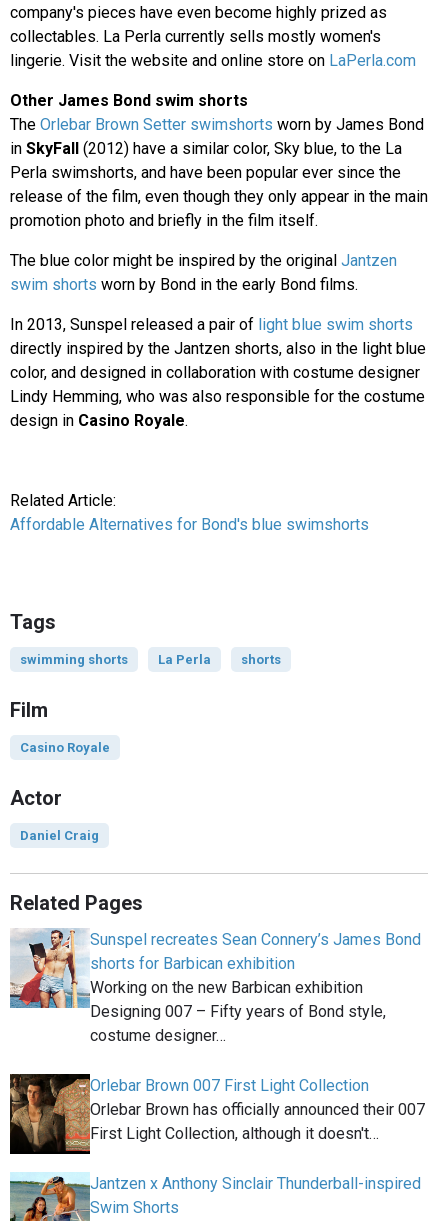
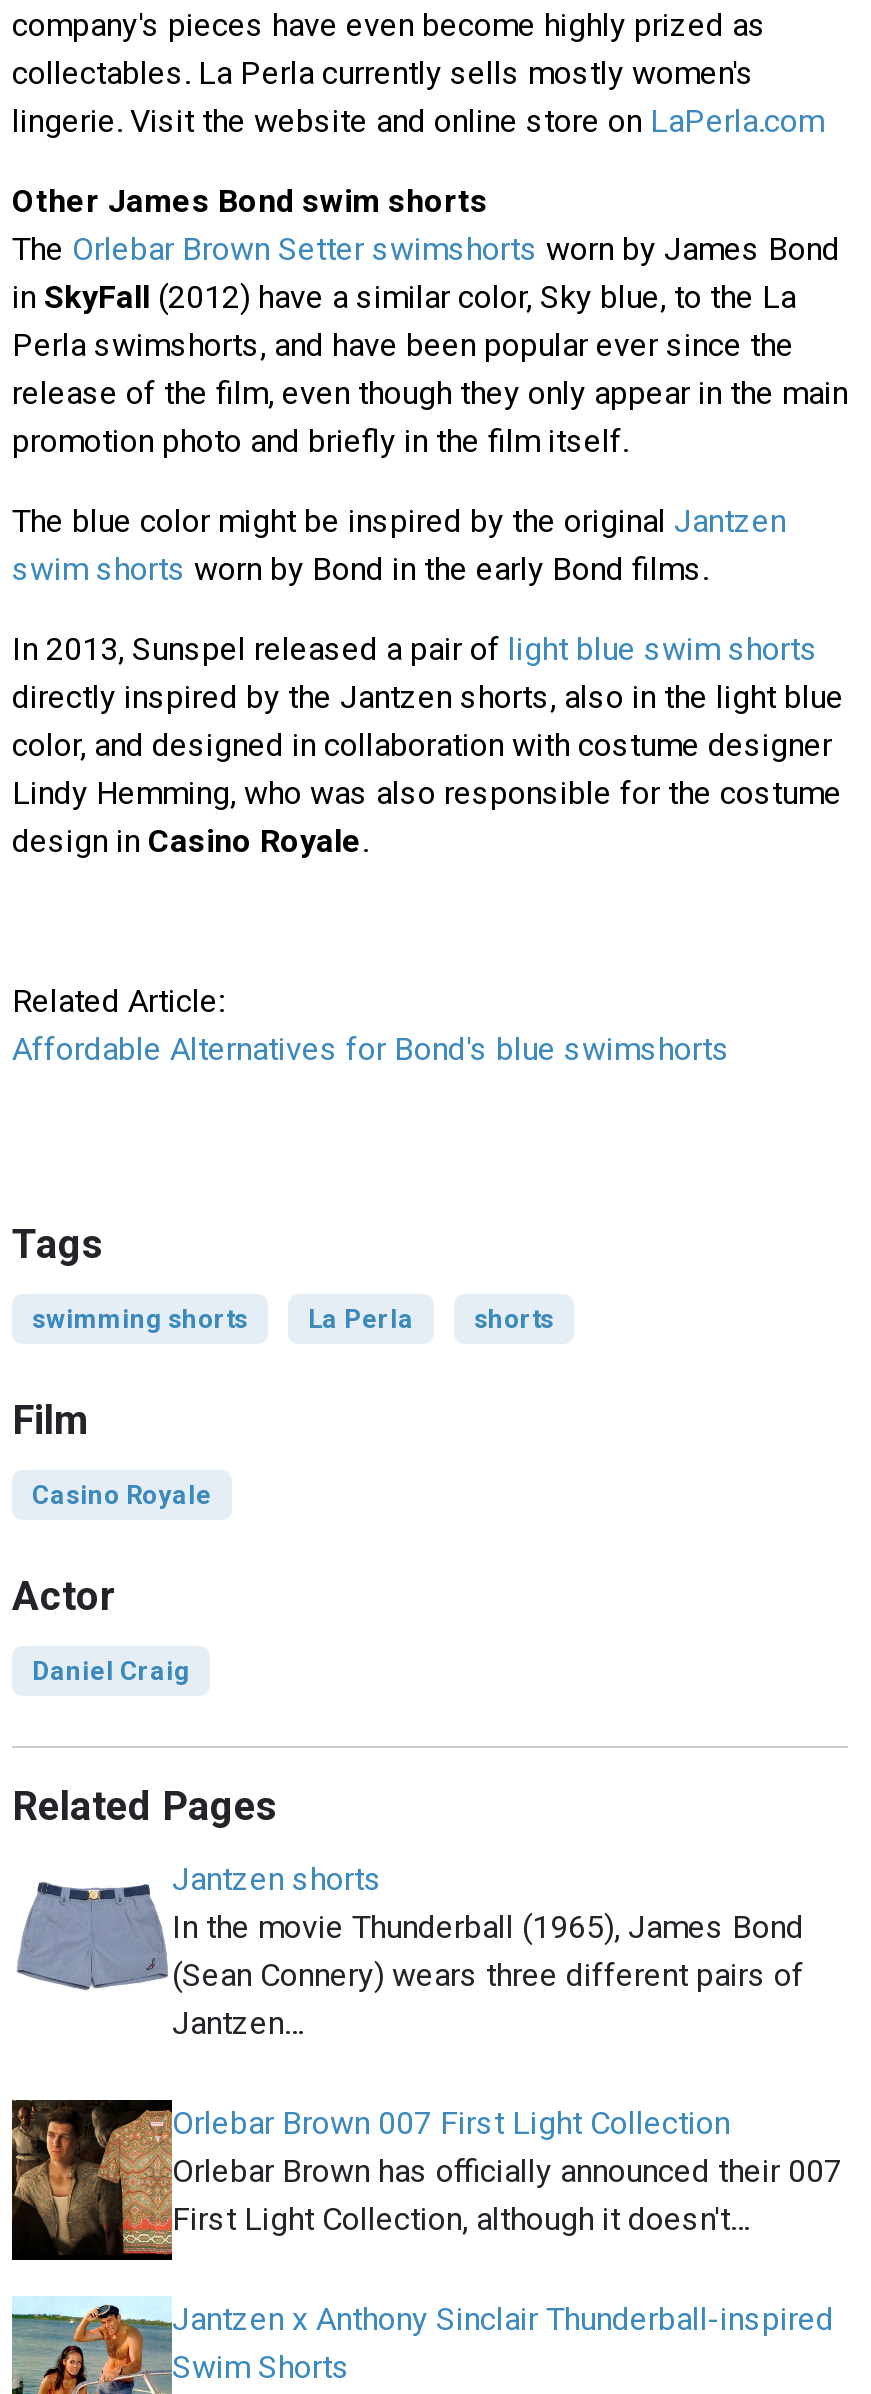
- [image]
- Sunspel recreates Sean Connery’s James Bond
- shorts for Barbican exhibition
- Working on the new Barbican exhibition
- Designing 007 – Fifty years of Bond style,
- costume designer…
+ [image]
+ Jantzen shorts
+ In the movie Thunderball (1965), James Bond
+ (Sean Connery) wears three different pairs of
+ Jantzen…
